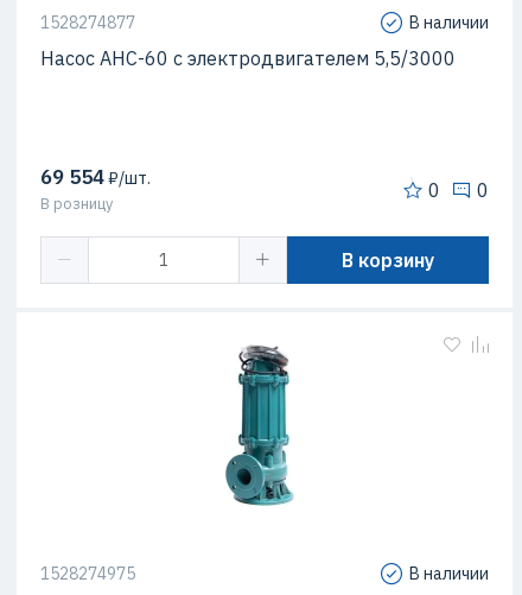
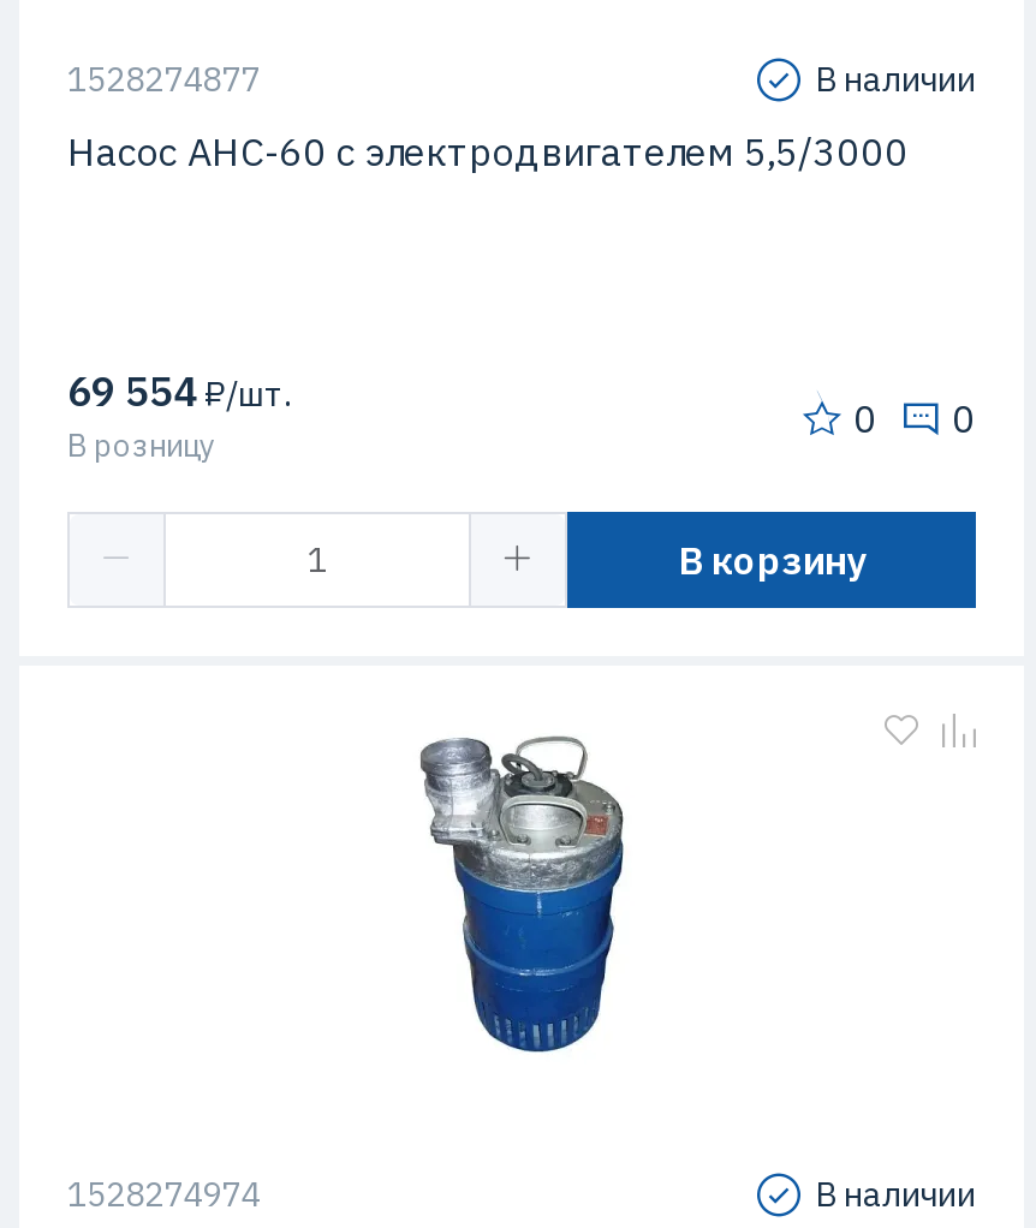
- [image]
+ [image]

- 1528274975
+ 1528274974
